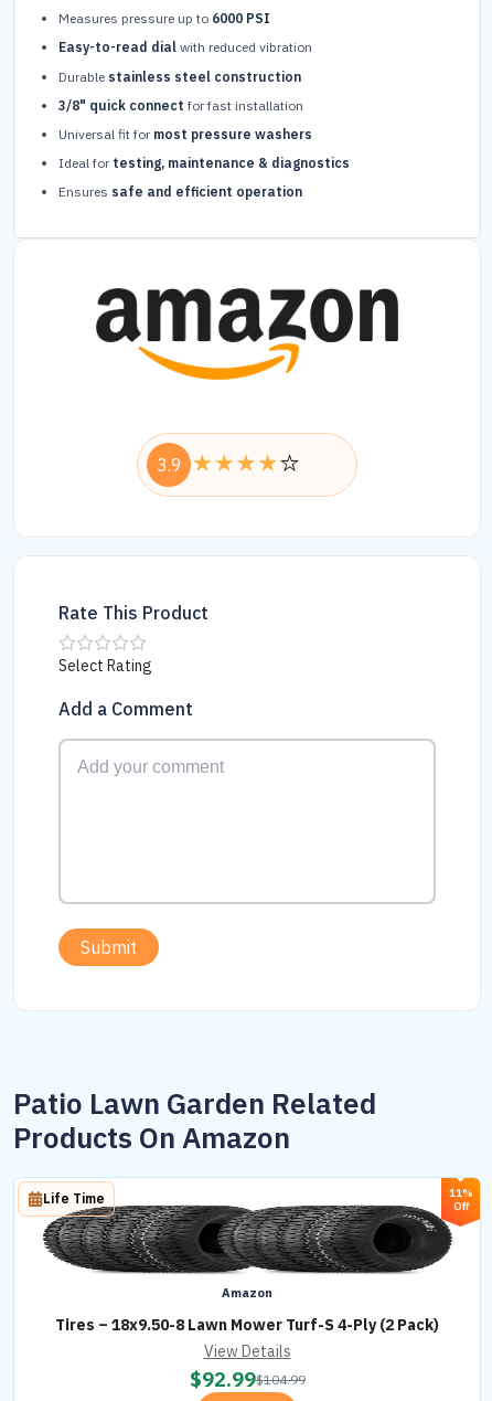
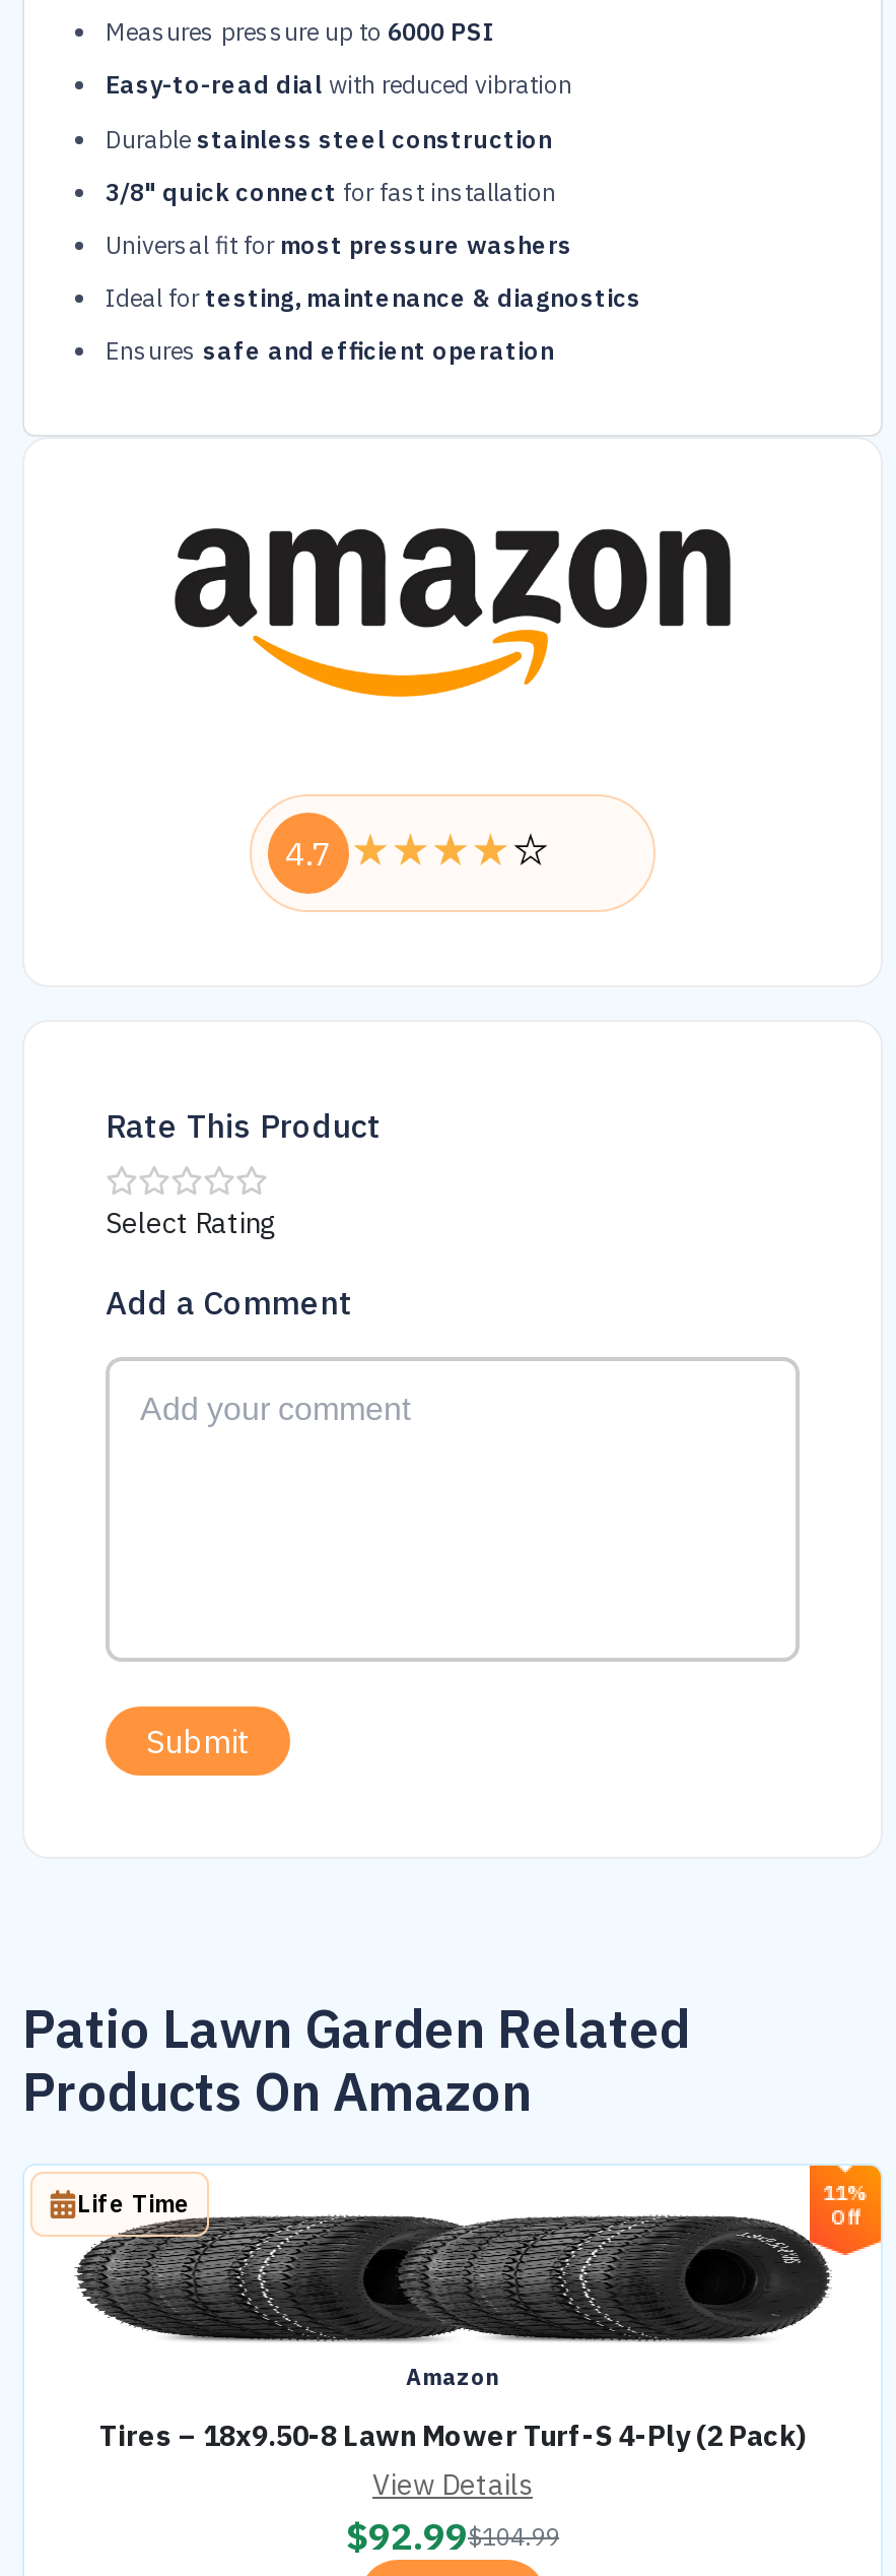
- 3.9
+ 4.7
